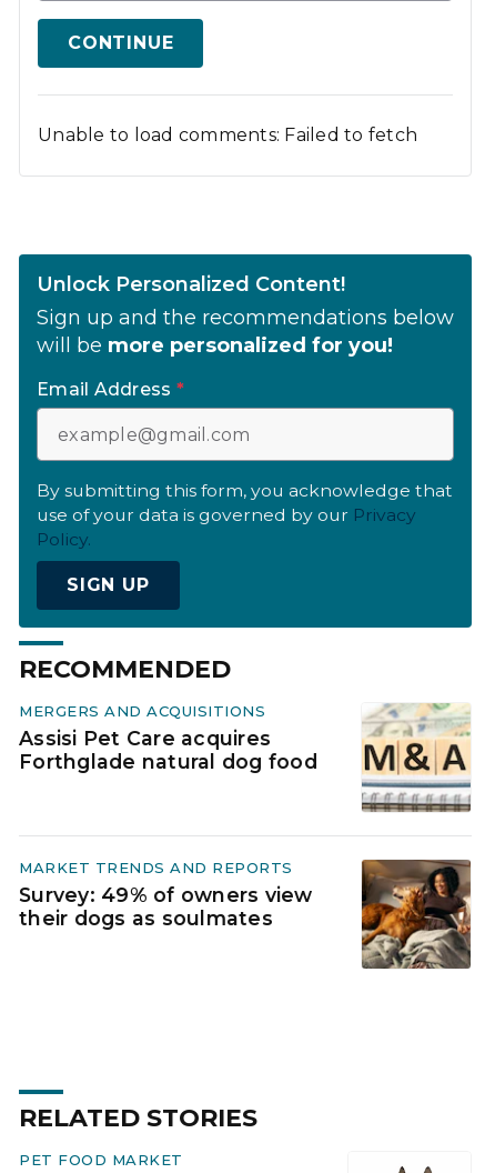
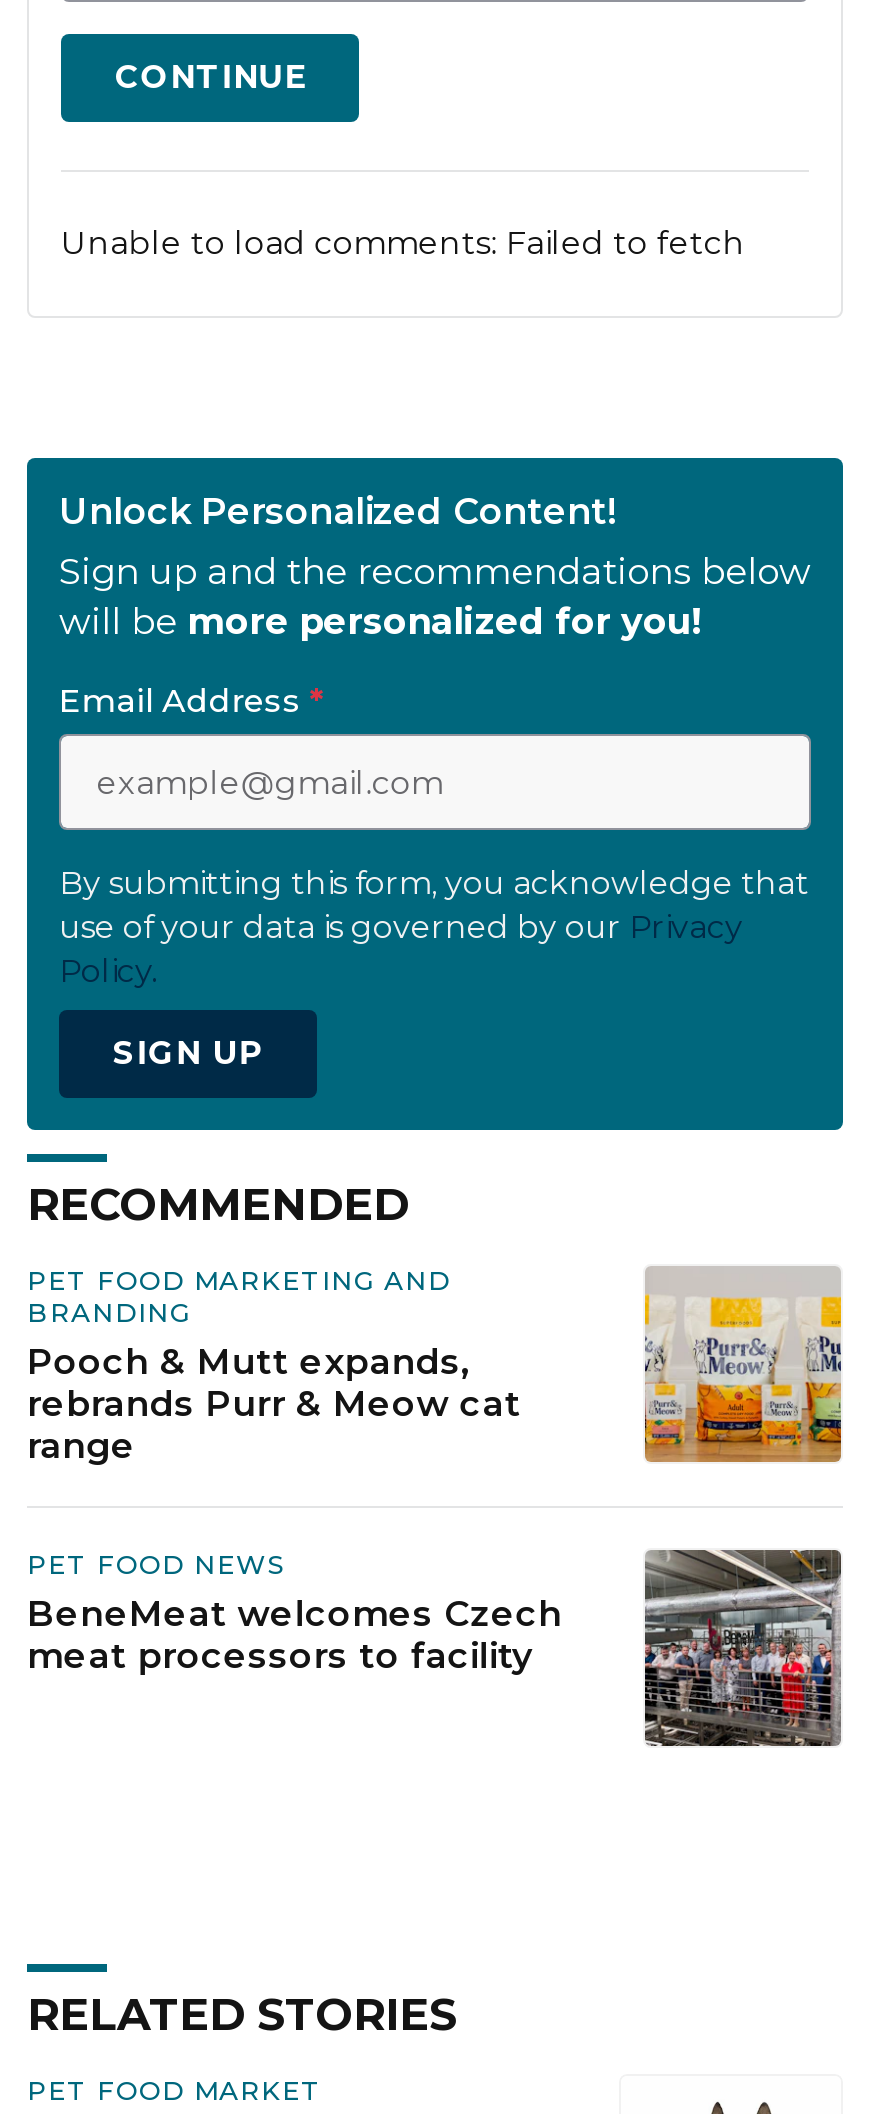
- MERGERS AND ACQUISITIONS
- Assisi Pet Care acquires
- Forthglade natural dog food
+ PET FOOD MARKETING AND
+ BRANDING
+ Pooch & Mutt expands,
+ rebrands Purr & Meow cat
+ range

- [image]
+ [image]

- MARKET TRENDS AND REPORTS
- Survey: 49% of owners view
- their dogs as soulmates
+ PET FOOD NEWS
+ BeneMeat welcomes Czech
+ meat processors to facility

- [image]
+ [image]
